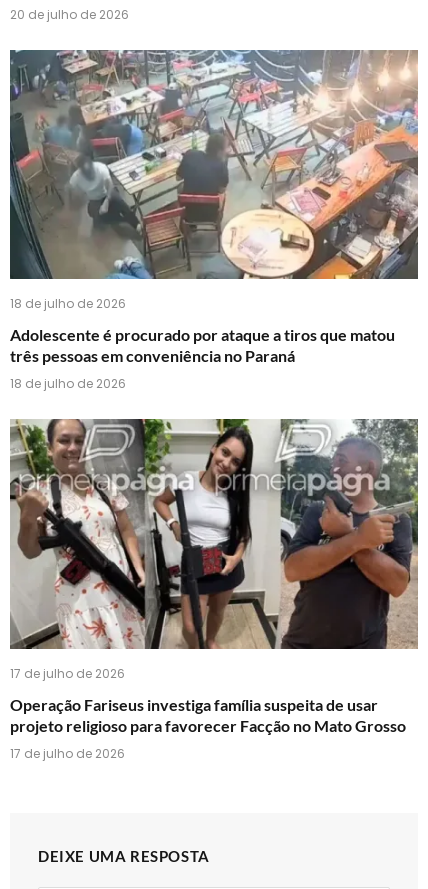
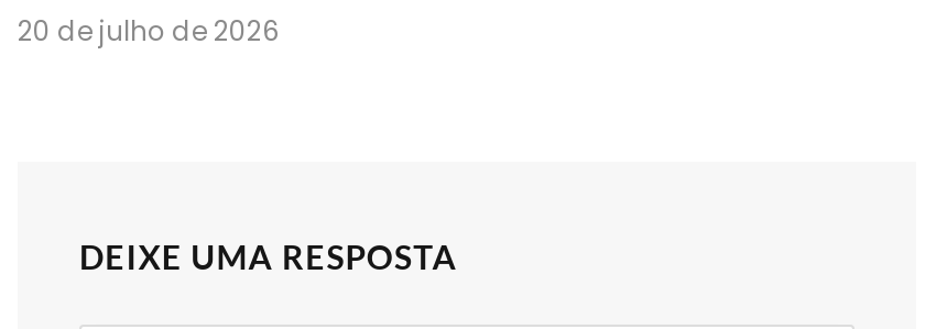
- [image]
- 18 de julho de 2026
- Adolescente é procurado por ataque a tiros que matou
- três pessoas em conveniência no Paraná
- 18 de julho de 2026

- [image]
- 17 de julho de 2026
- Operação Fariseus investiga família suspeita de usar
- projeto religioso para favorecer Facção no Mato Grosso
- 17 de julho de 2026
